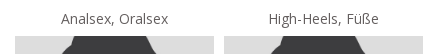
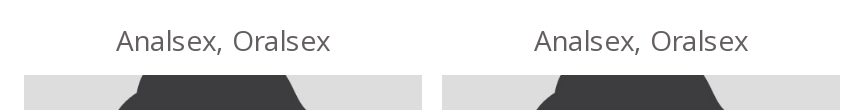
- High-Heels, Füße
+ Analsex, Oralsex
